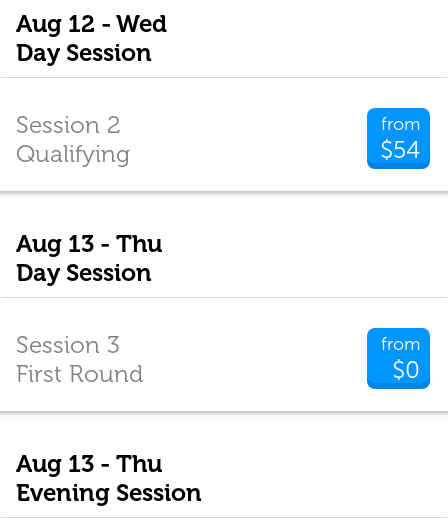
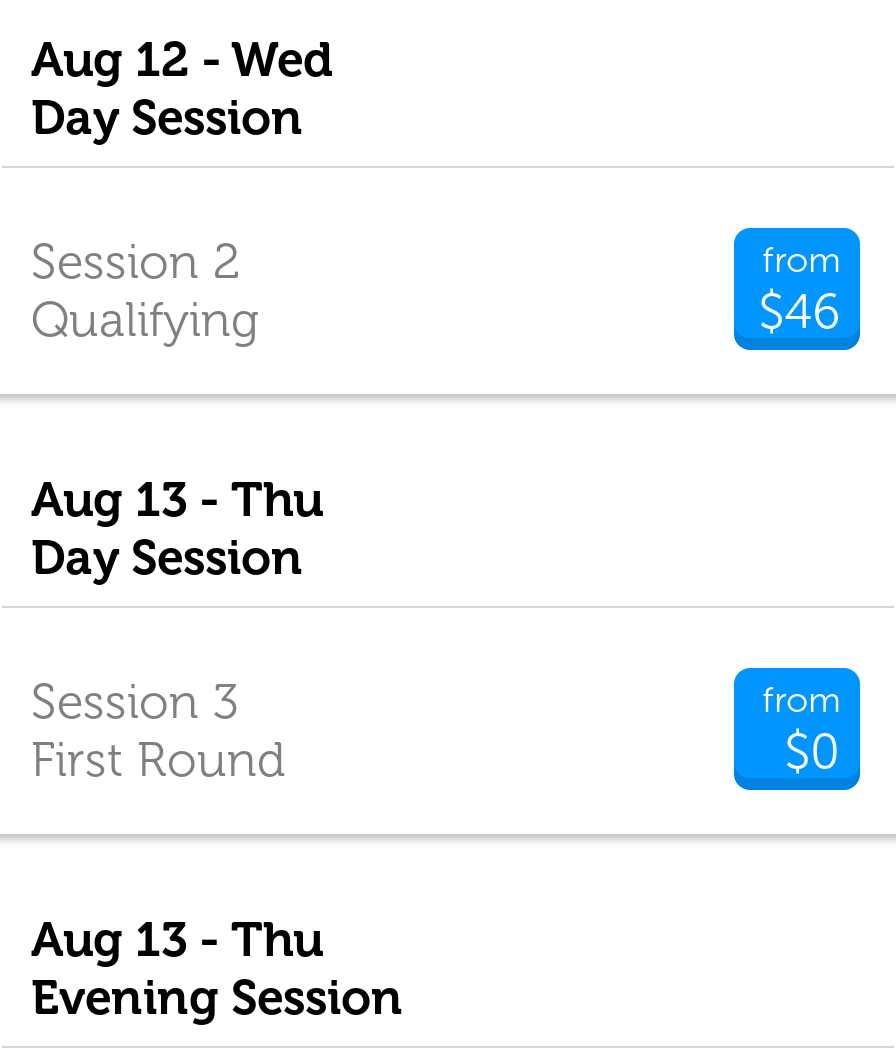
- $54
+ $46
